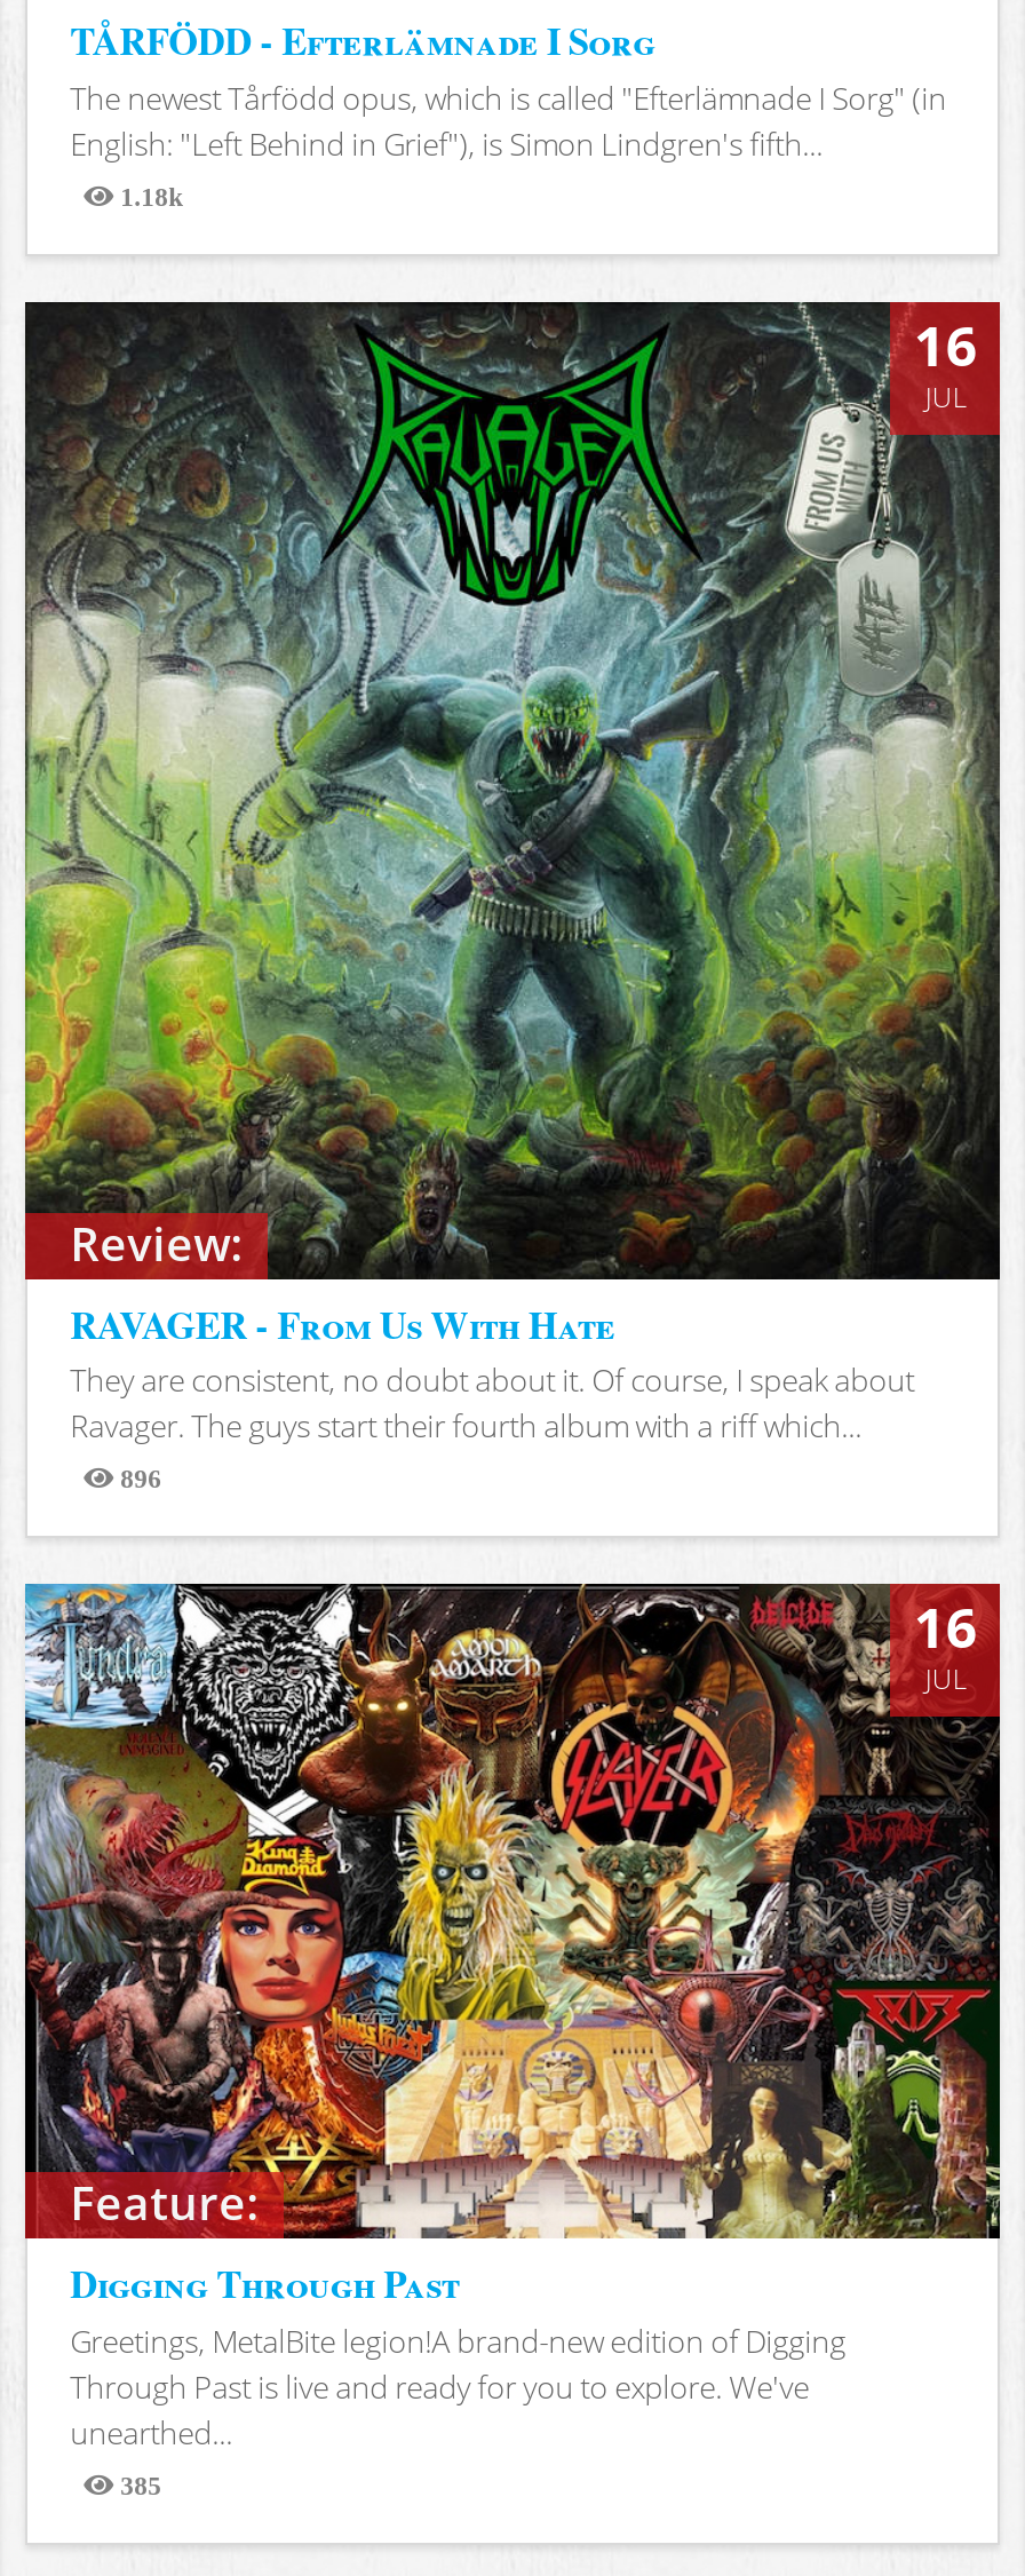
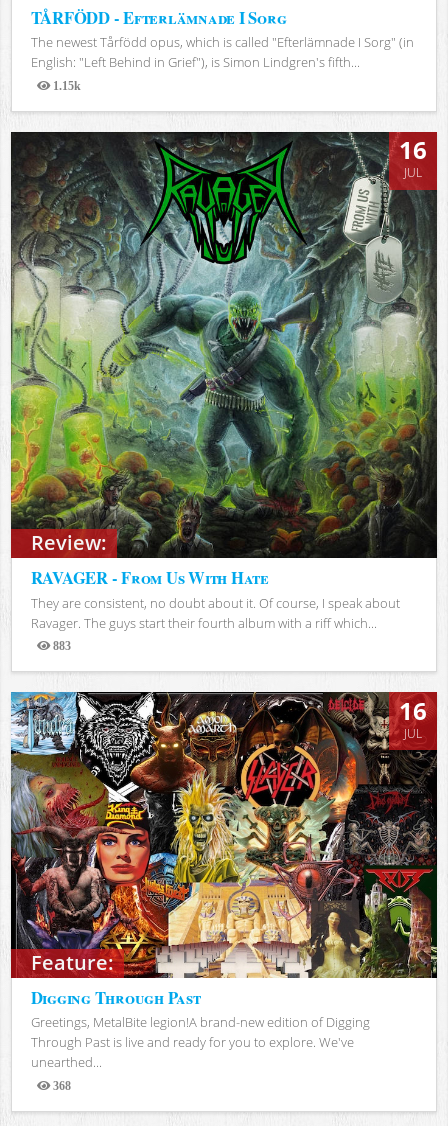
- 1.18k
+ 1.15k

- 896
+ 883

- 385
+ 368
